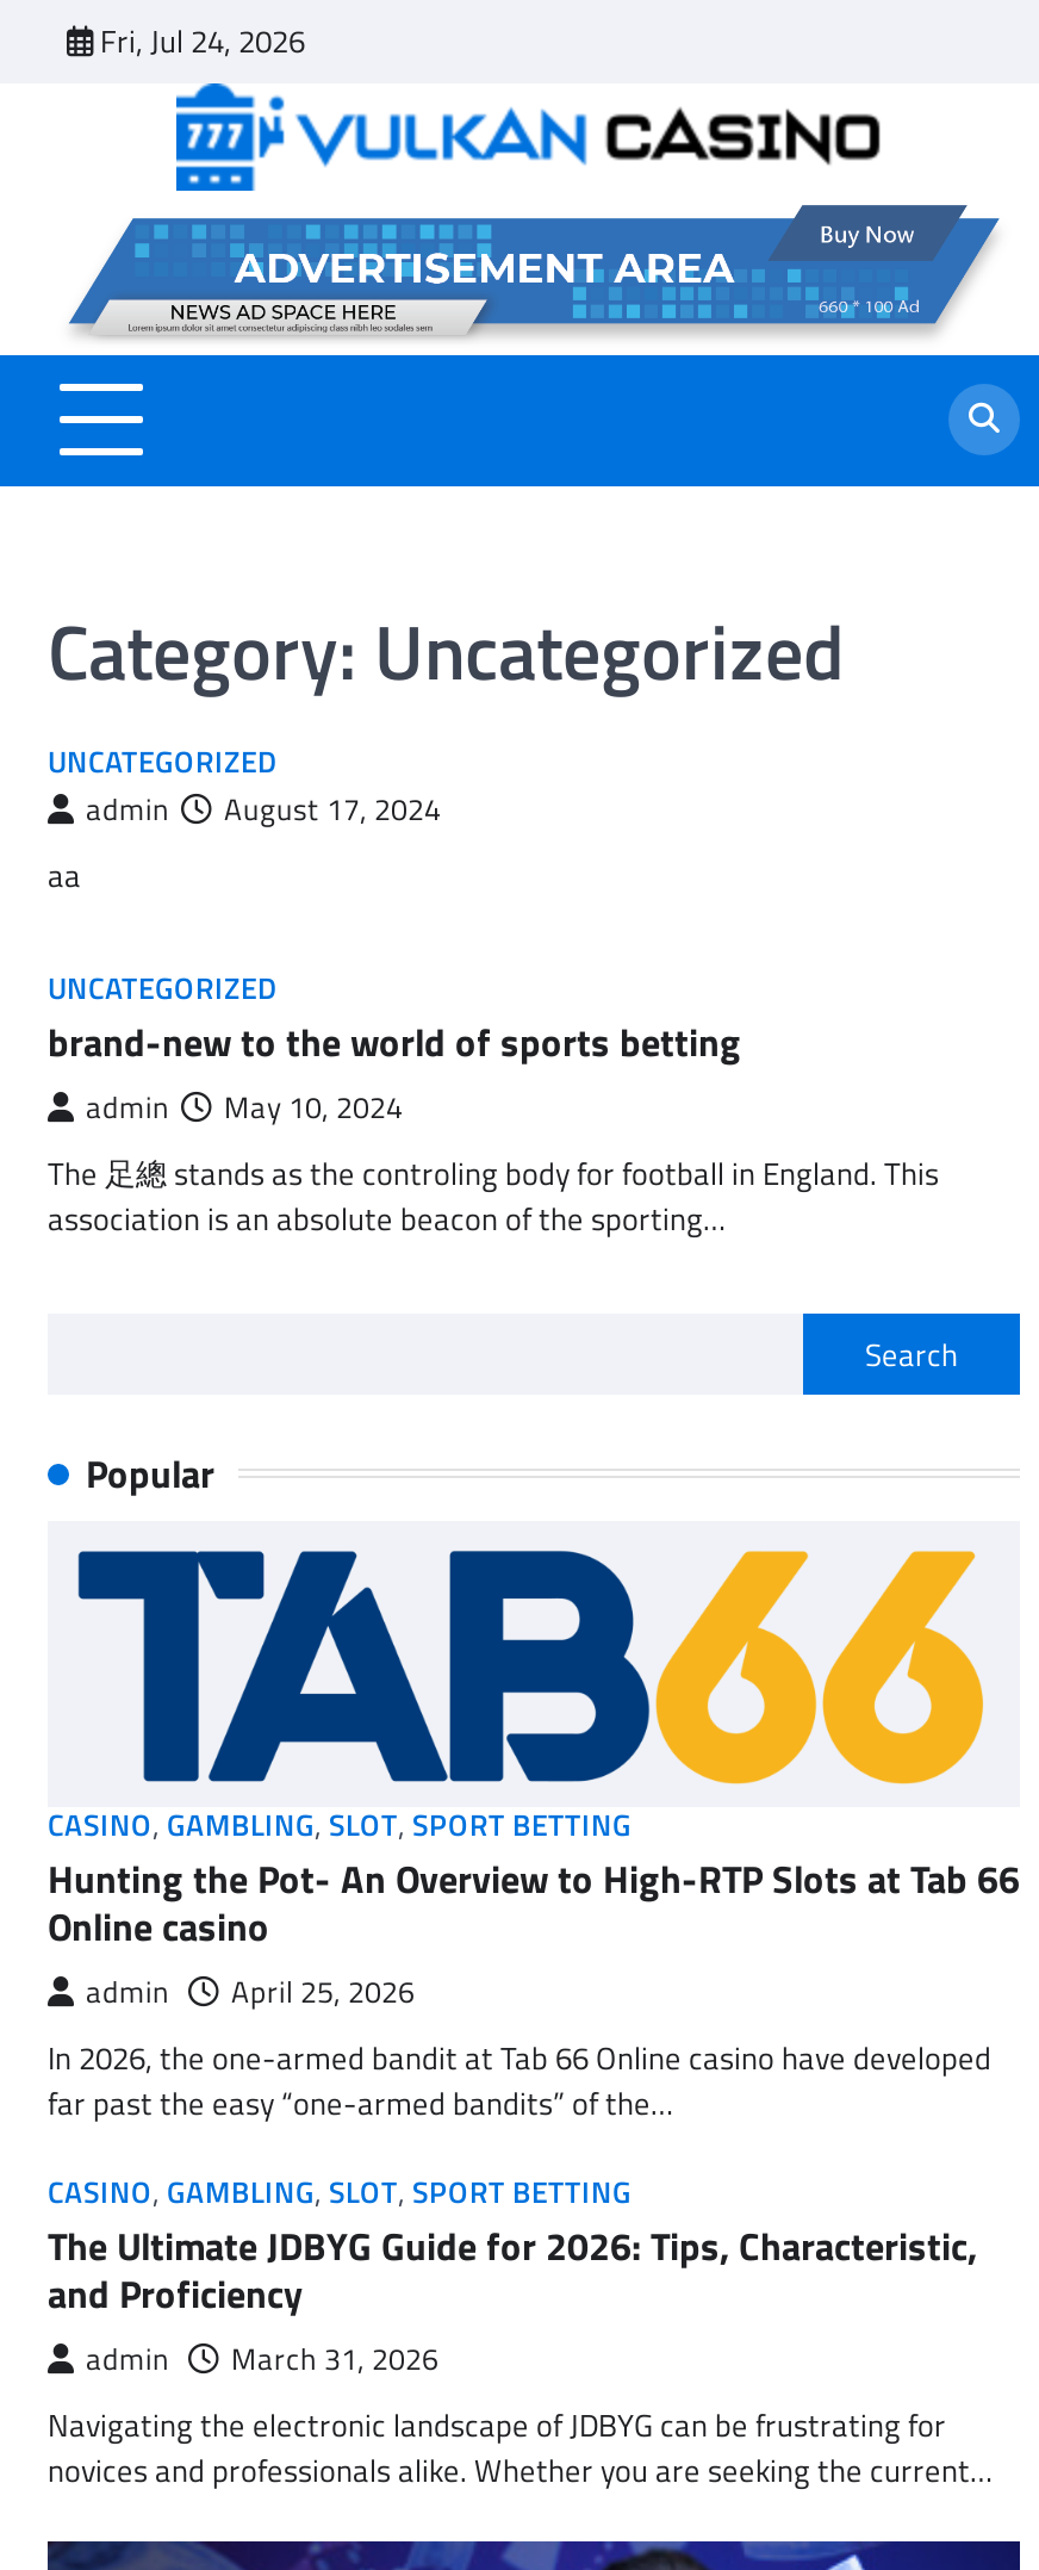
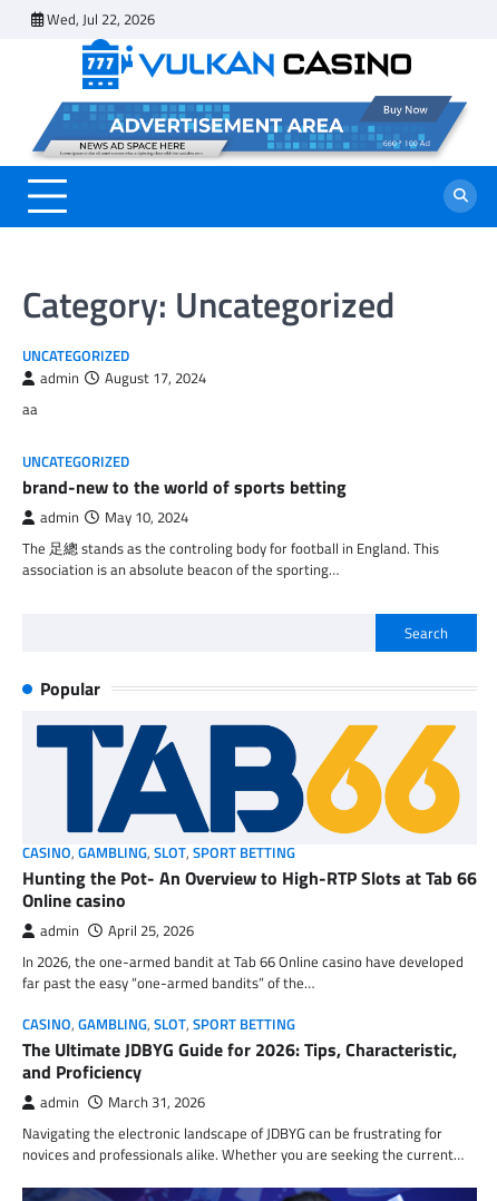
- Fri, Jul 24, 2026
+ Wed, Jul 22, 2026
